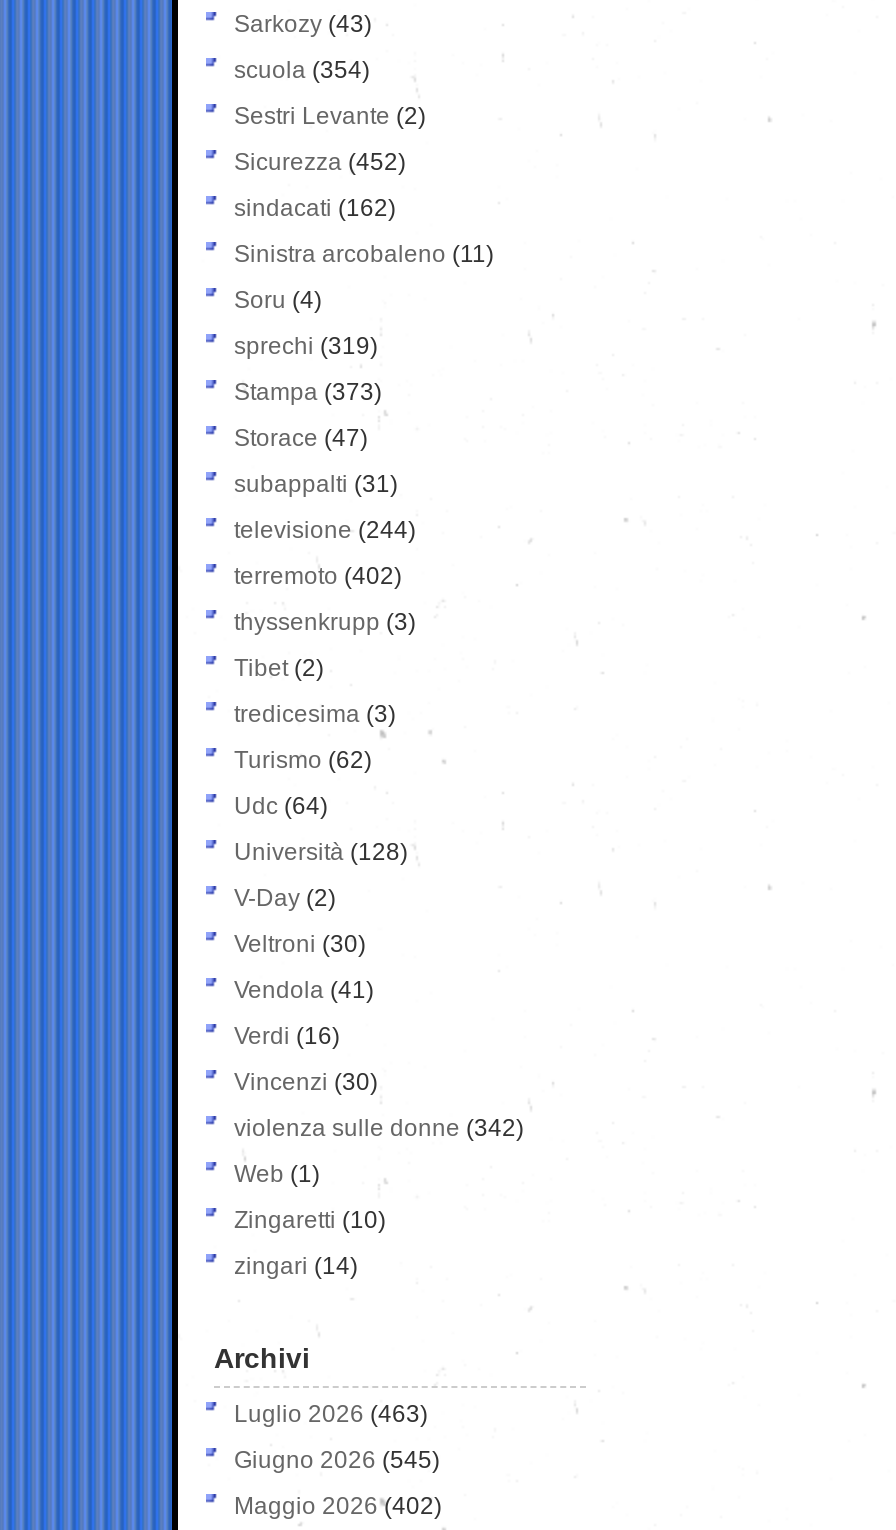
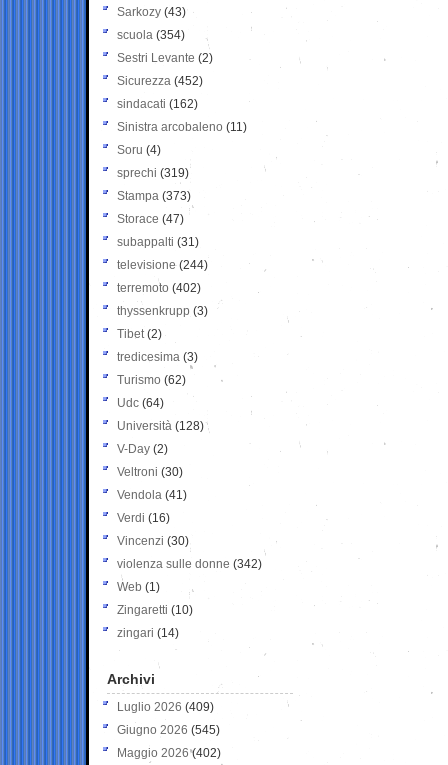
- Luglio 2026 (463)
+ Luglio 2026 (409)
